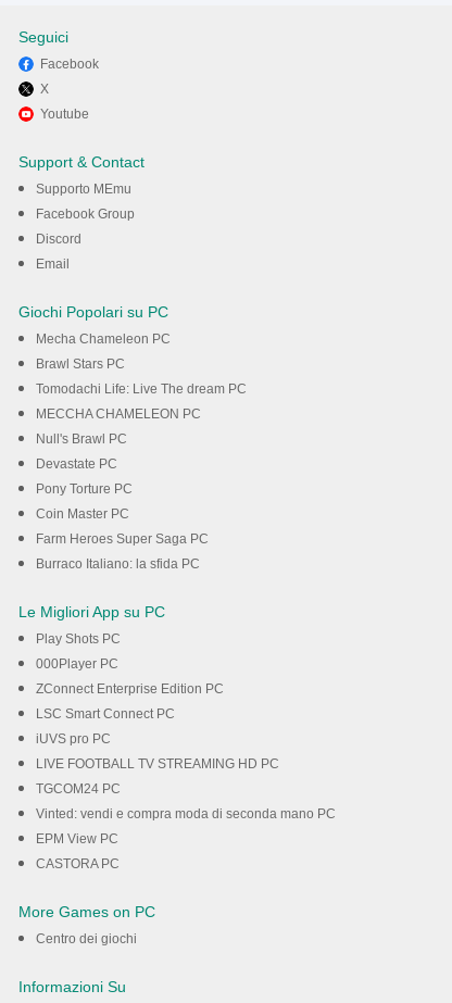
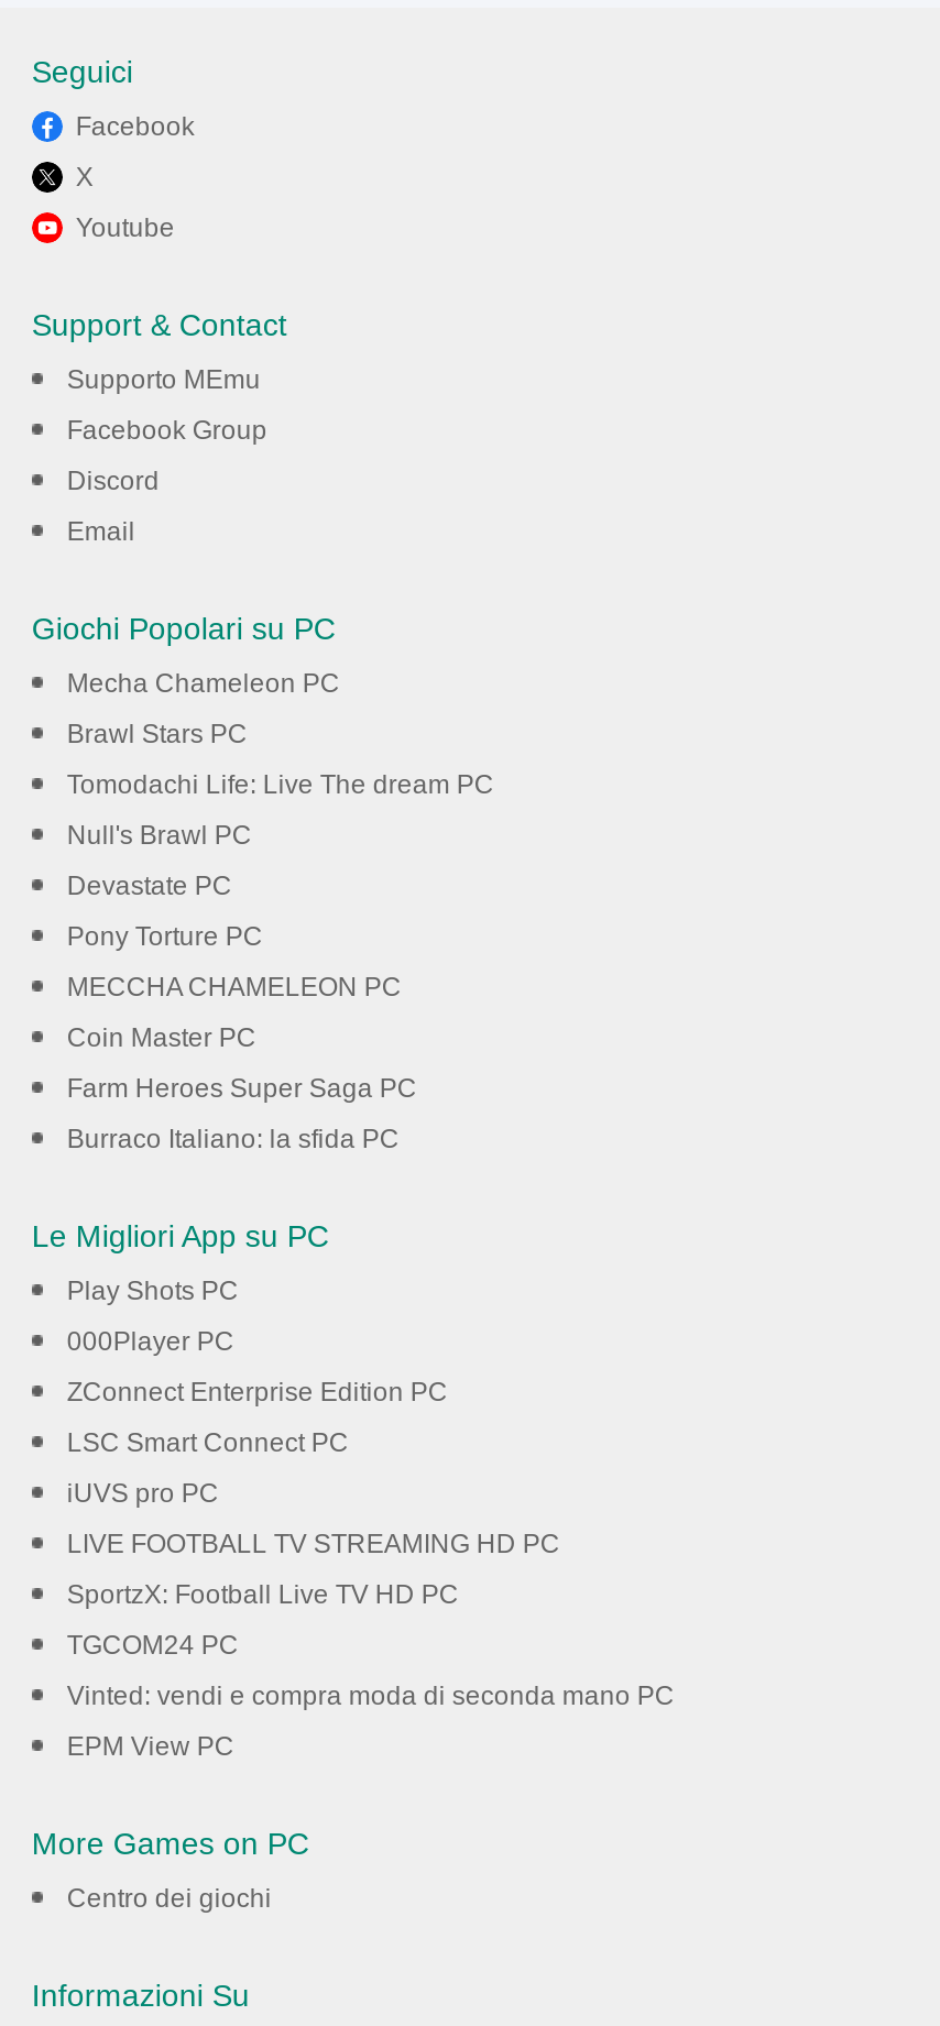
moved down: MECCHA CHAMELEON PC

moved up: Null's Brawl PC | Devastate PC | Pony Torture PC

+ SportzX: Football Live TV HD PC

moved down: TGCOM24 PC | Vinted: vendi e compra moda di seconda mano PC | EPM View PC

- CASTORA PC
